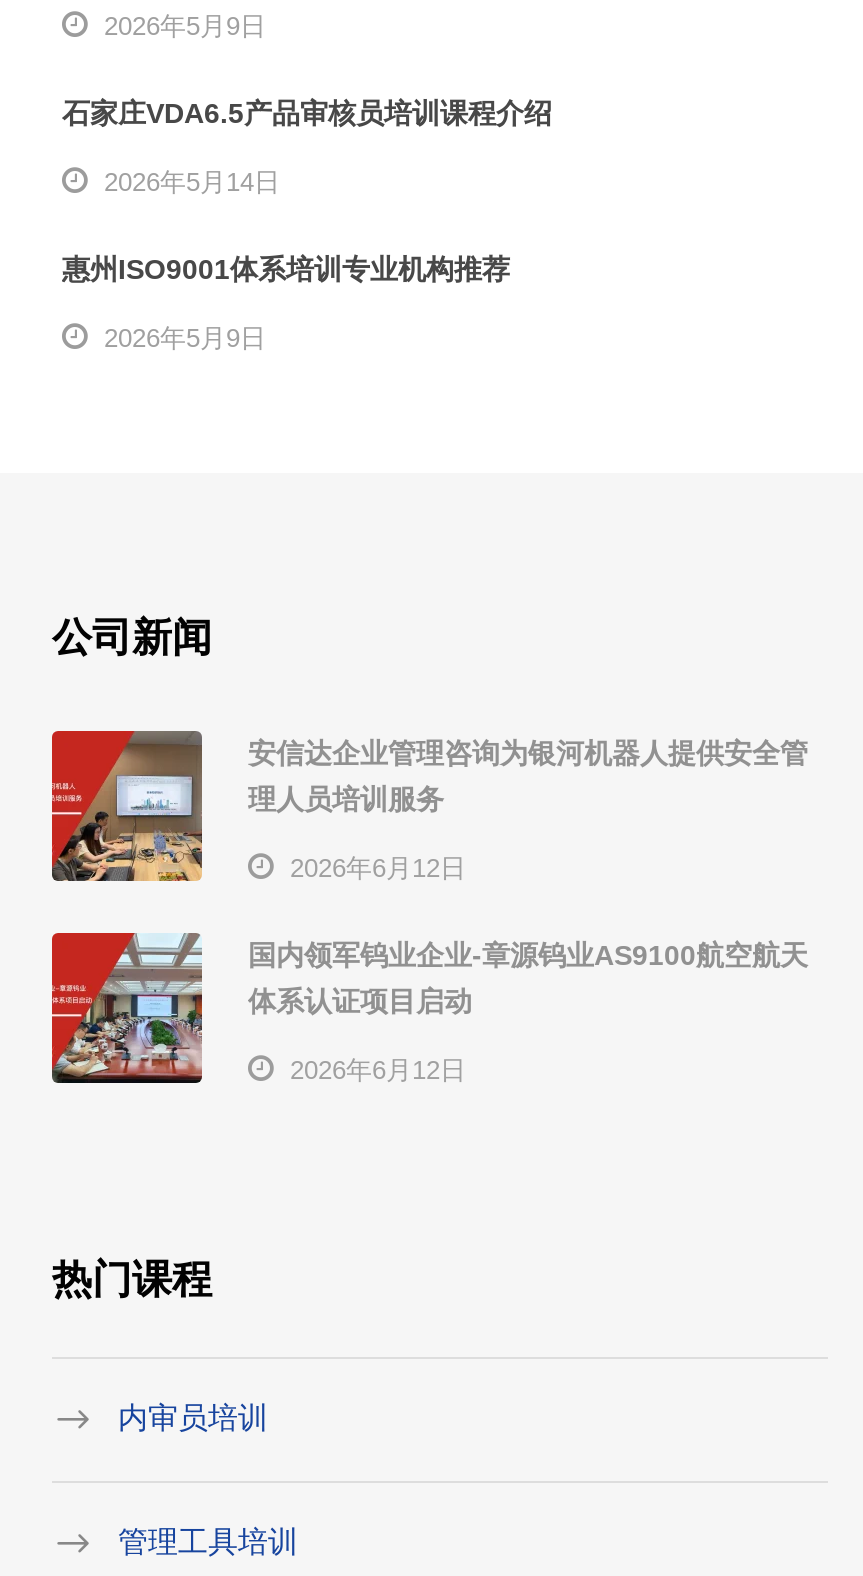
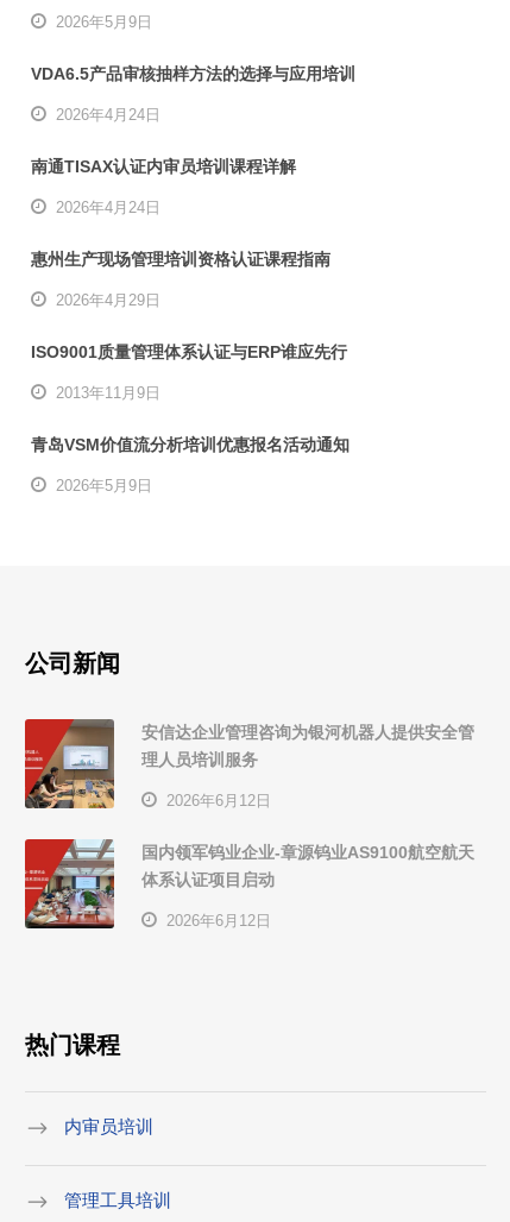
- 石家庄VDA6.5产品审核员培训课程介绍
- 2026年5月14日
- 惠州ISO9001体系培训专业机构推荐
+ VDA6.5产品审核抽样方法的选择与应用培训
+ 2026年4月24日
+ 南通TISAX认证内审员培训课程详解
+ 2026年4月24日
+ 惠州生产现场管理培训资格认证课程指南
+ 2026年4月29日
+ ISO9001质量管理体系认证与ERP谁应先行
+ 2013年11月9日
+ 青岛VSM价值流分析培训优惠报名活动通知
